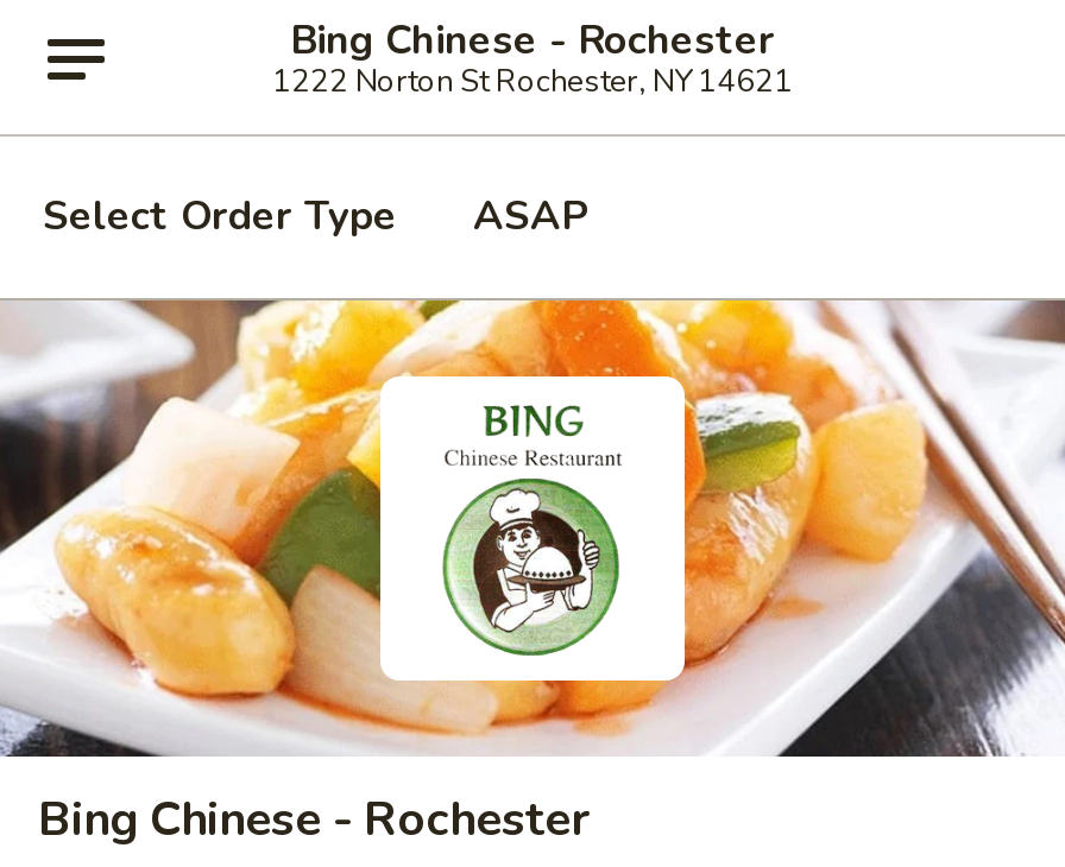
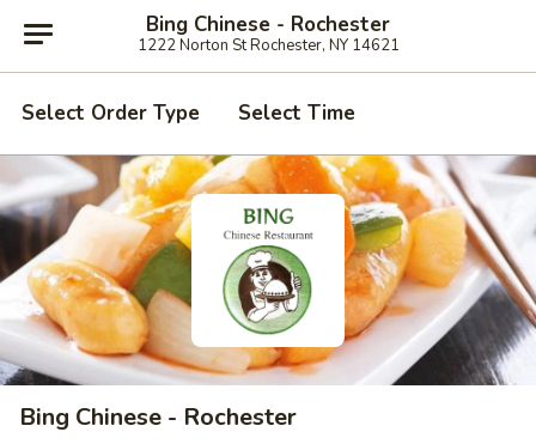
- ASAP
+ Select Time
